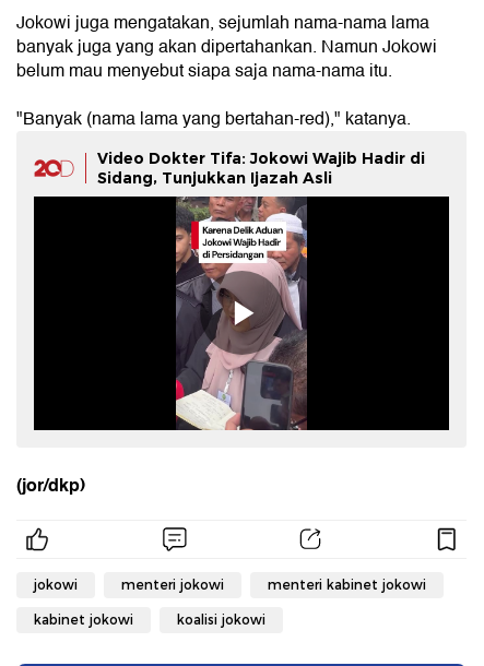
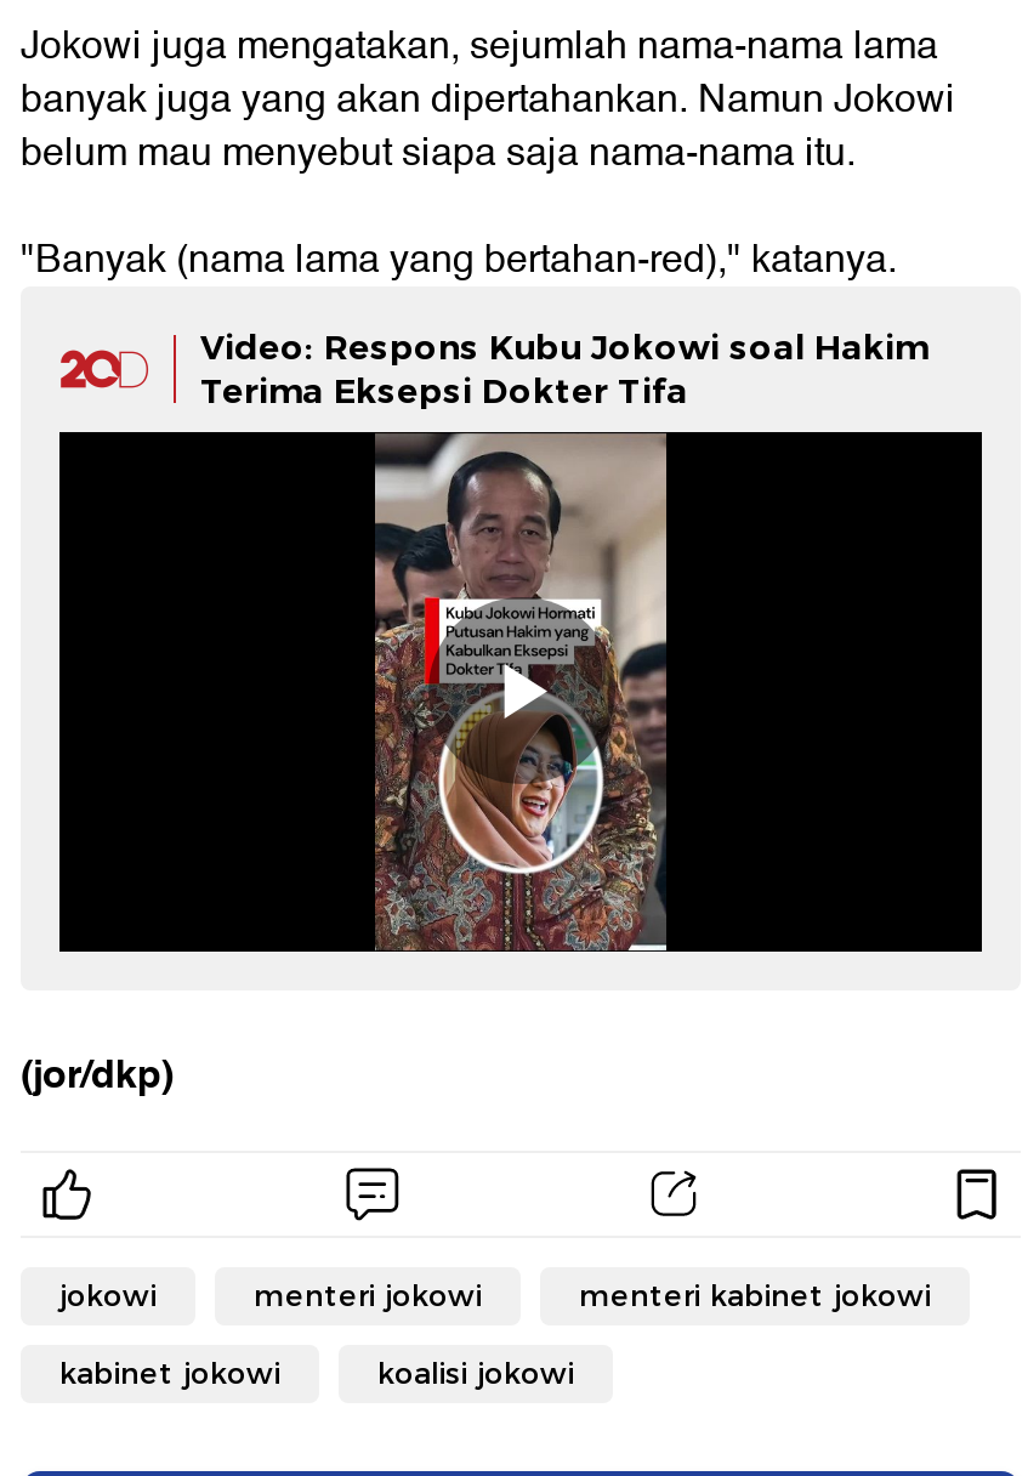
- Video Dokter Tifa: Jokowi Wajib Hadir di
- Sidang, Tunjukkan Ijazah Asli
+ Video: Respons Kubu Jokowi soal Hakim
+ Terima Eksepsi Dokter Tifa

- [image]
+ [image]
